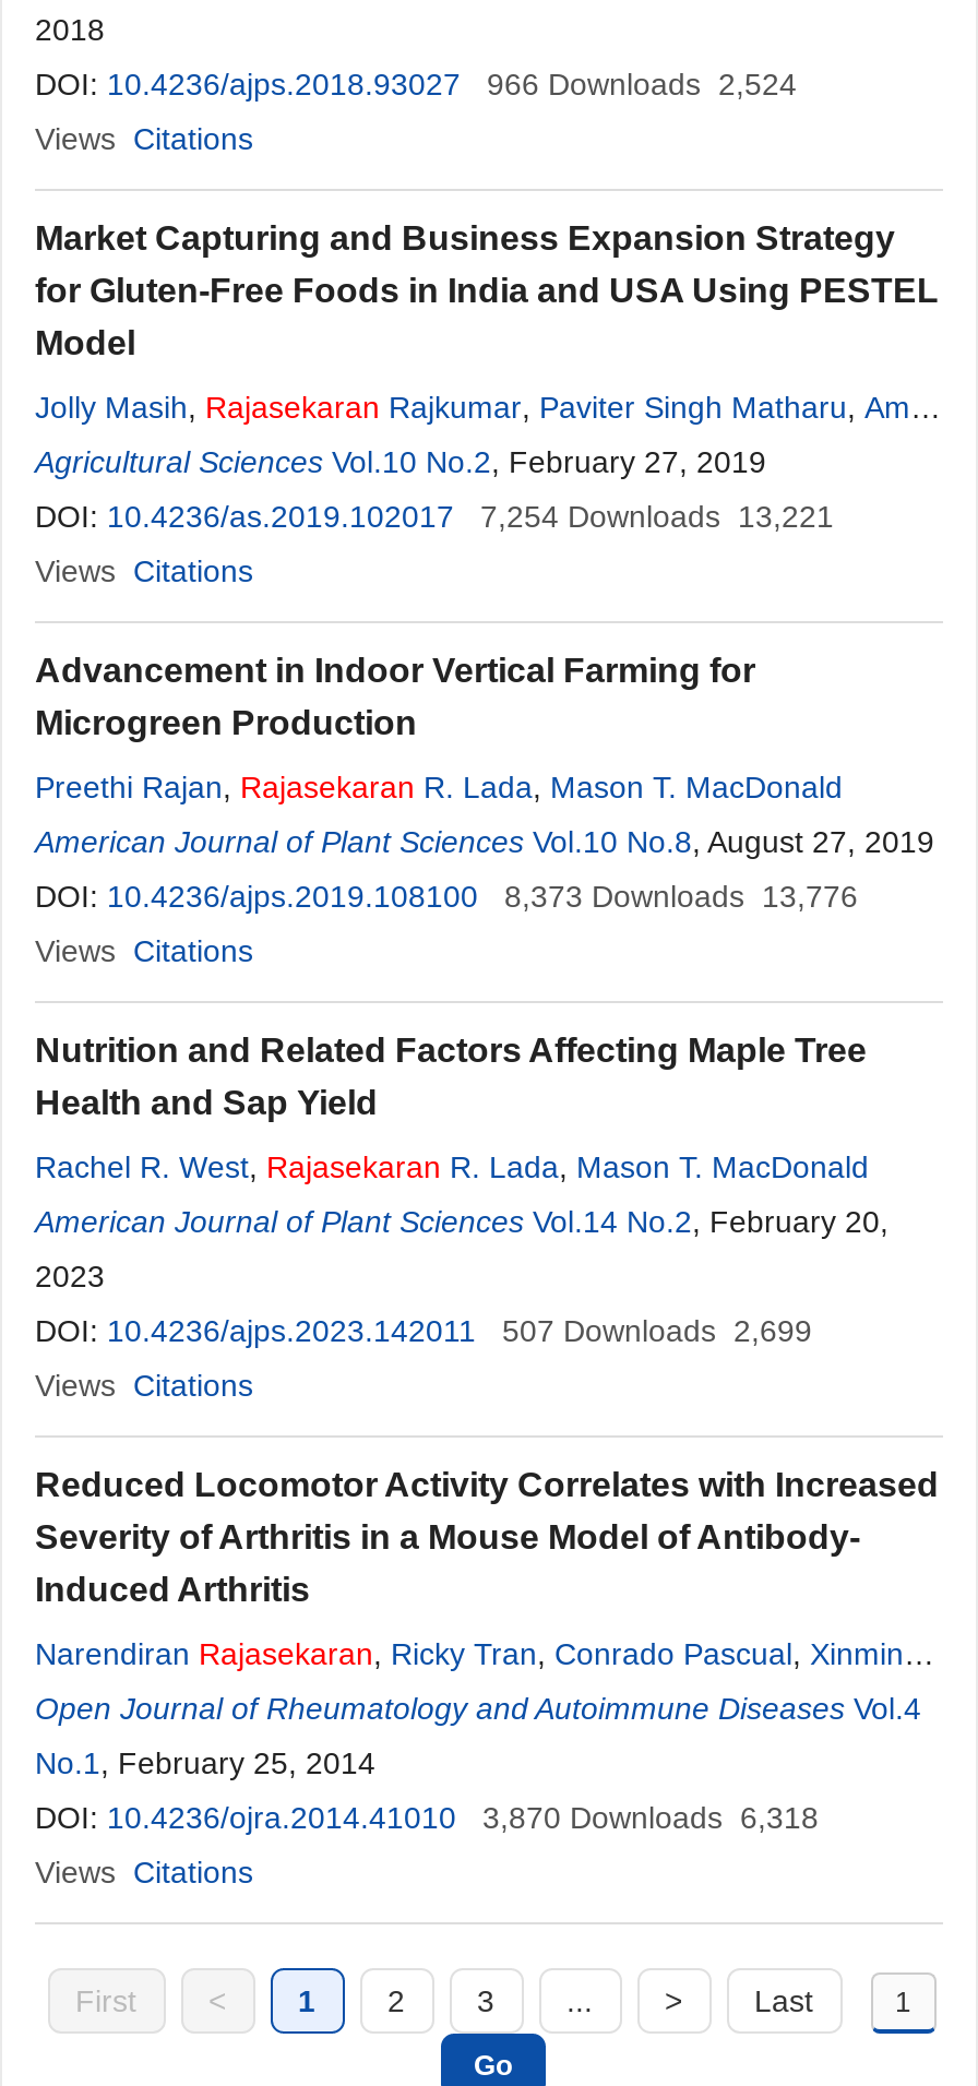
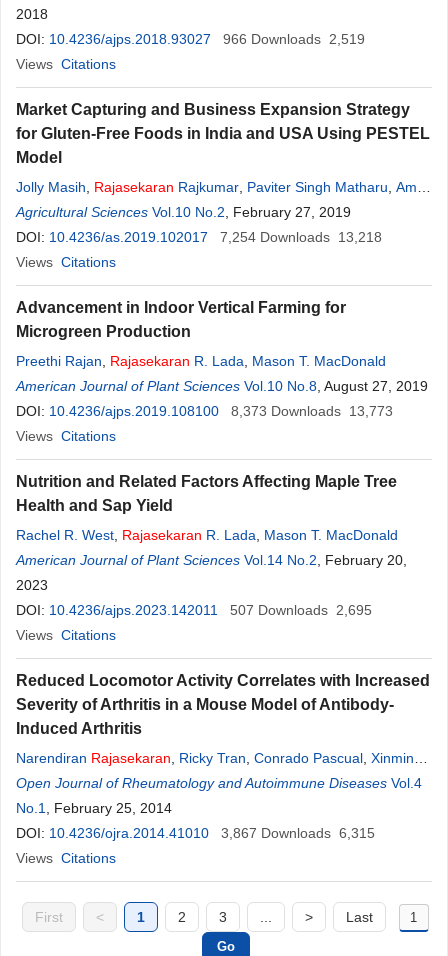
- DOI: 10.4236/ajps.2018.93027 966 Downloads 2,524
+ DOI: 10.4236/ajps.2018.93027 966 Downloads 2,519

- DOI: 10.4236/as.2019.102017 7,254 Downloads 13,221
+ DOI: 10.4236/as.2019.102017 7,254 Downloads 13,218

- DOI: 10.4236/ajps.2019.108100 8,373 Downloads 13,776
+ DOI: 10.4236/ajps.2019.108100 8,373 Downloads 13,773

- DOI: 10.4236/ajps.2023.142011 507 Downloads 2,699
+ DOI: 10.4236/ajps.2023.142011 507 Downloads 2,695

- DOI: 10.4236/ojra.2014.41010 3,870 Downloads 6,318
+ DOI: 10.4236/ojra.2014.41010 3,867 Downloads 6,315
